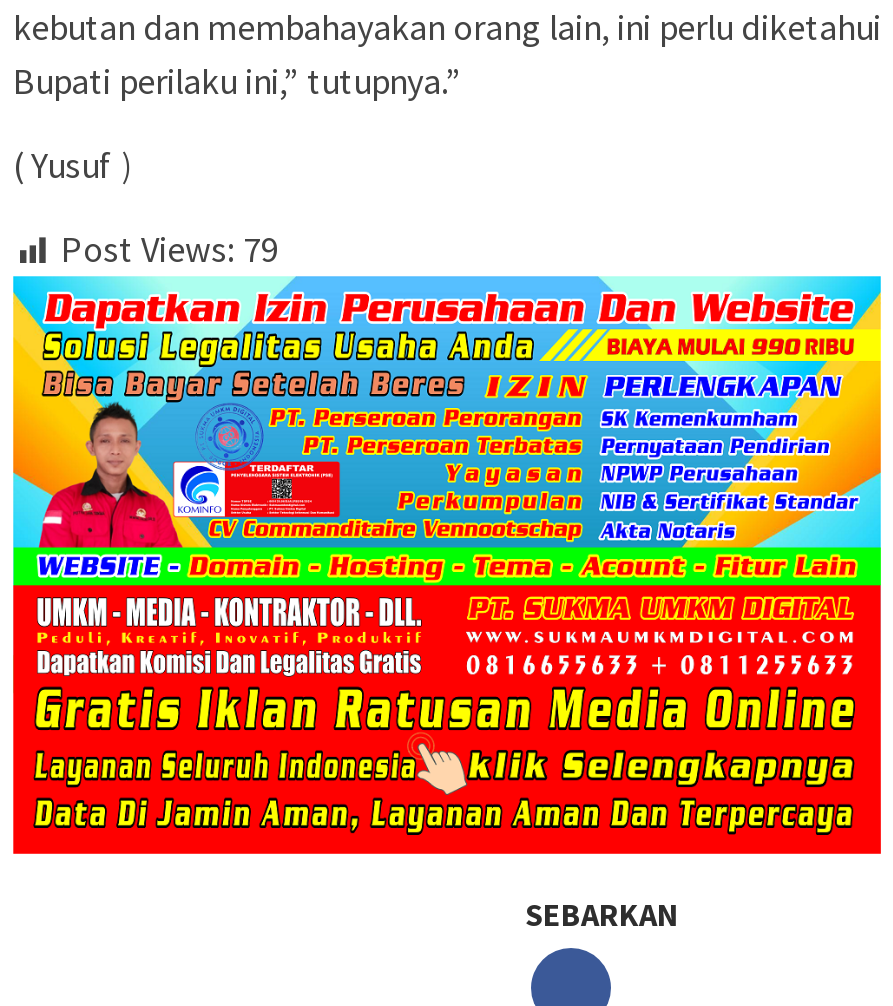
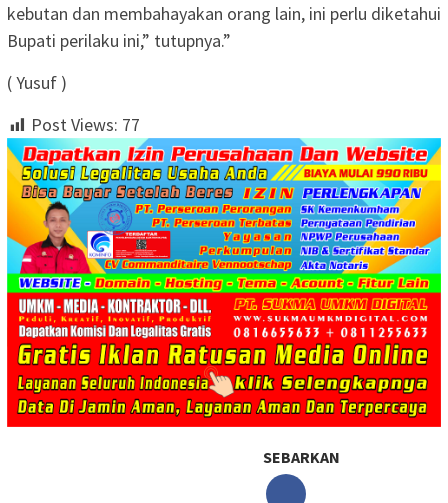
- Post Views: 79
+ Post Views: 77
